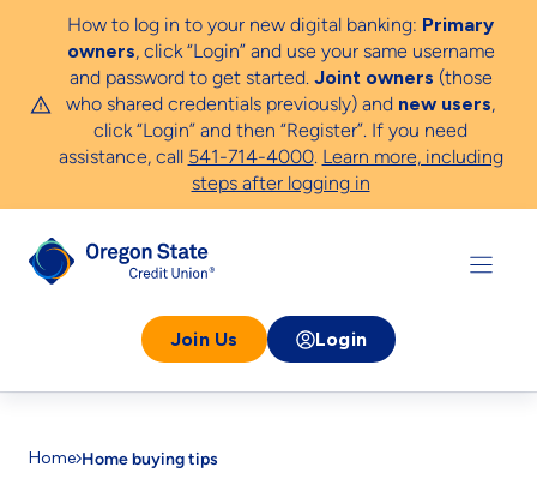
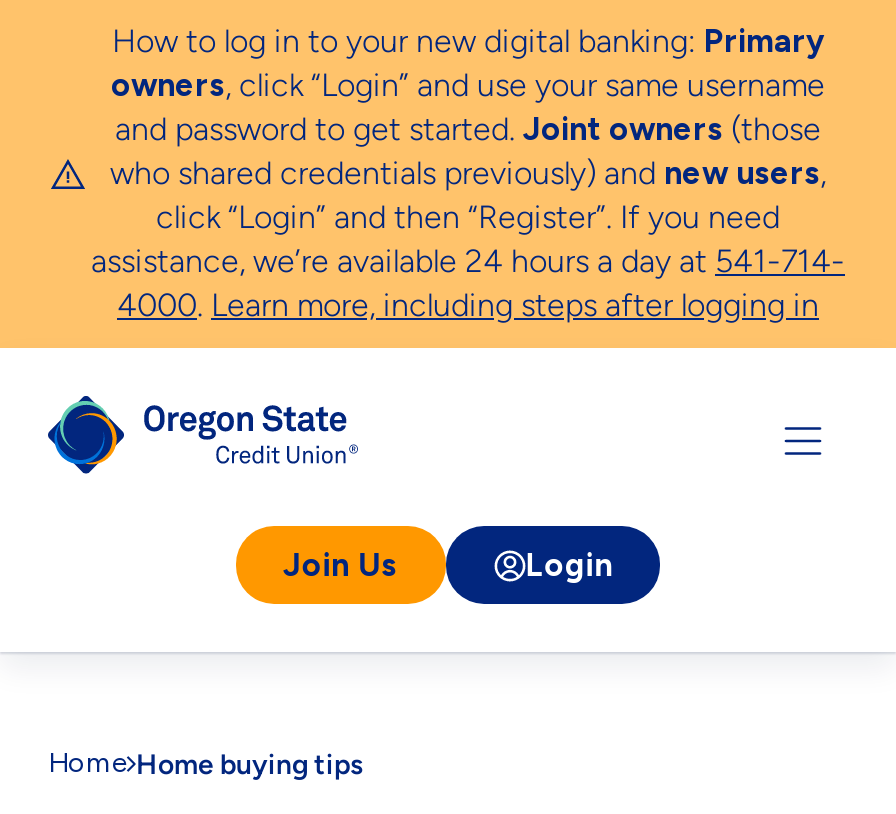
- assistance, call 541-714-4000. Learn more, including
- steps after logging in
+ assistance, we’re available 24 hours a day at 541-714-
+ 4000. Learn more, including steps after logging in
